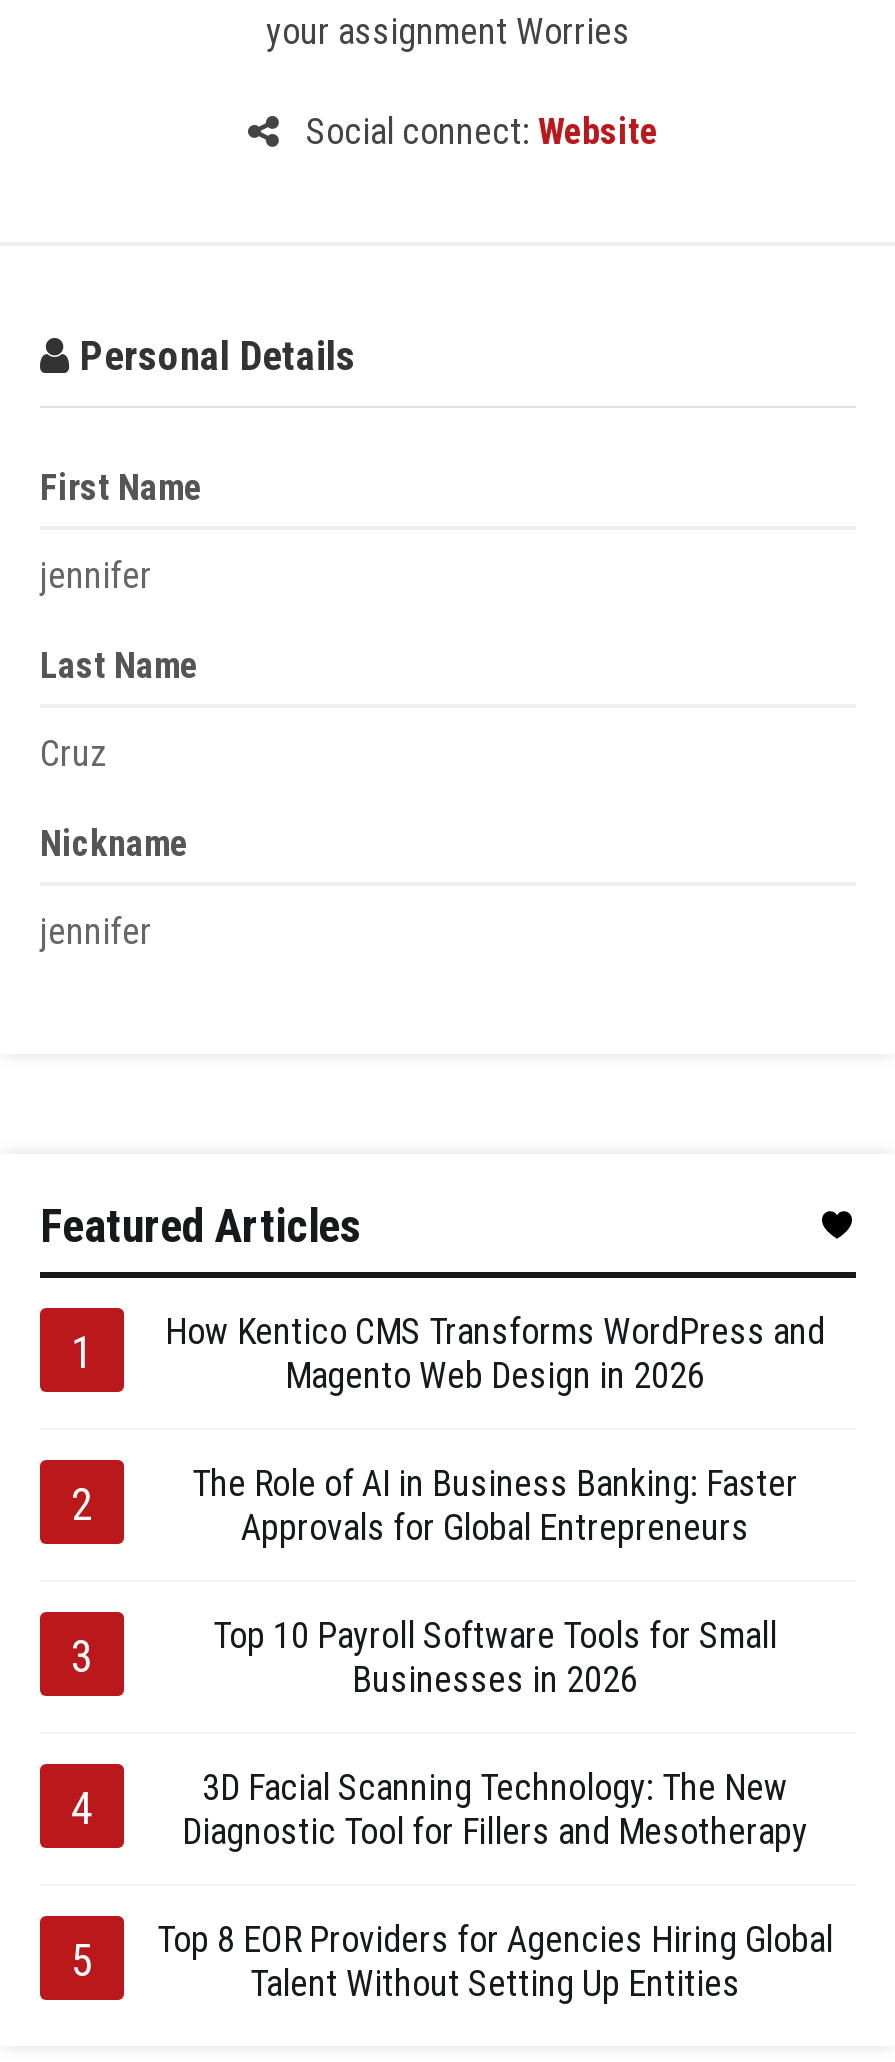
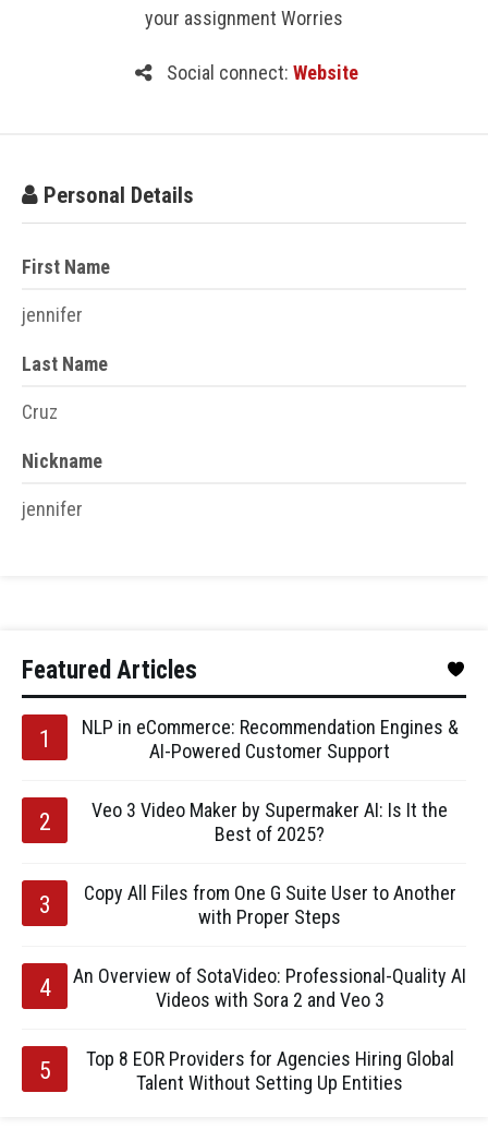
- How Kentico CMS Transforms WordPress and
- Magento Web Design in 2026
+ NLP in eCommerce: Recommendation Engines &
+ AI-Powered Customer Support

- The Role of AI in Business Banking: Faster
- Approvals for Global Entrepreneurs
+ Veo 3 Video Maker by Supermaker AI: Is It the
+ Best of 2025?

- Top 10 Payroll Software Tools for Small
- Businesses in 2026
+ Copy All Files from One G Suite User to Another
+ with Proper Steps

- 3D Facial Scanning Technology: The New
- Diagnostic Tool for Fillers and Mesotherapy
+ An Overview of SotaVideo: Professional-Quality AI
+ Videos with Sora 2 and Veo 3
